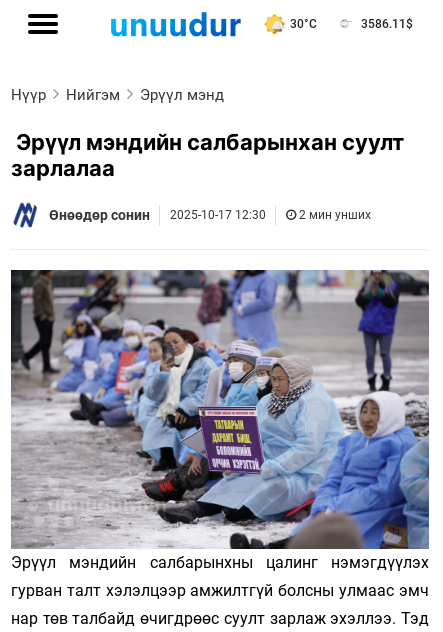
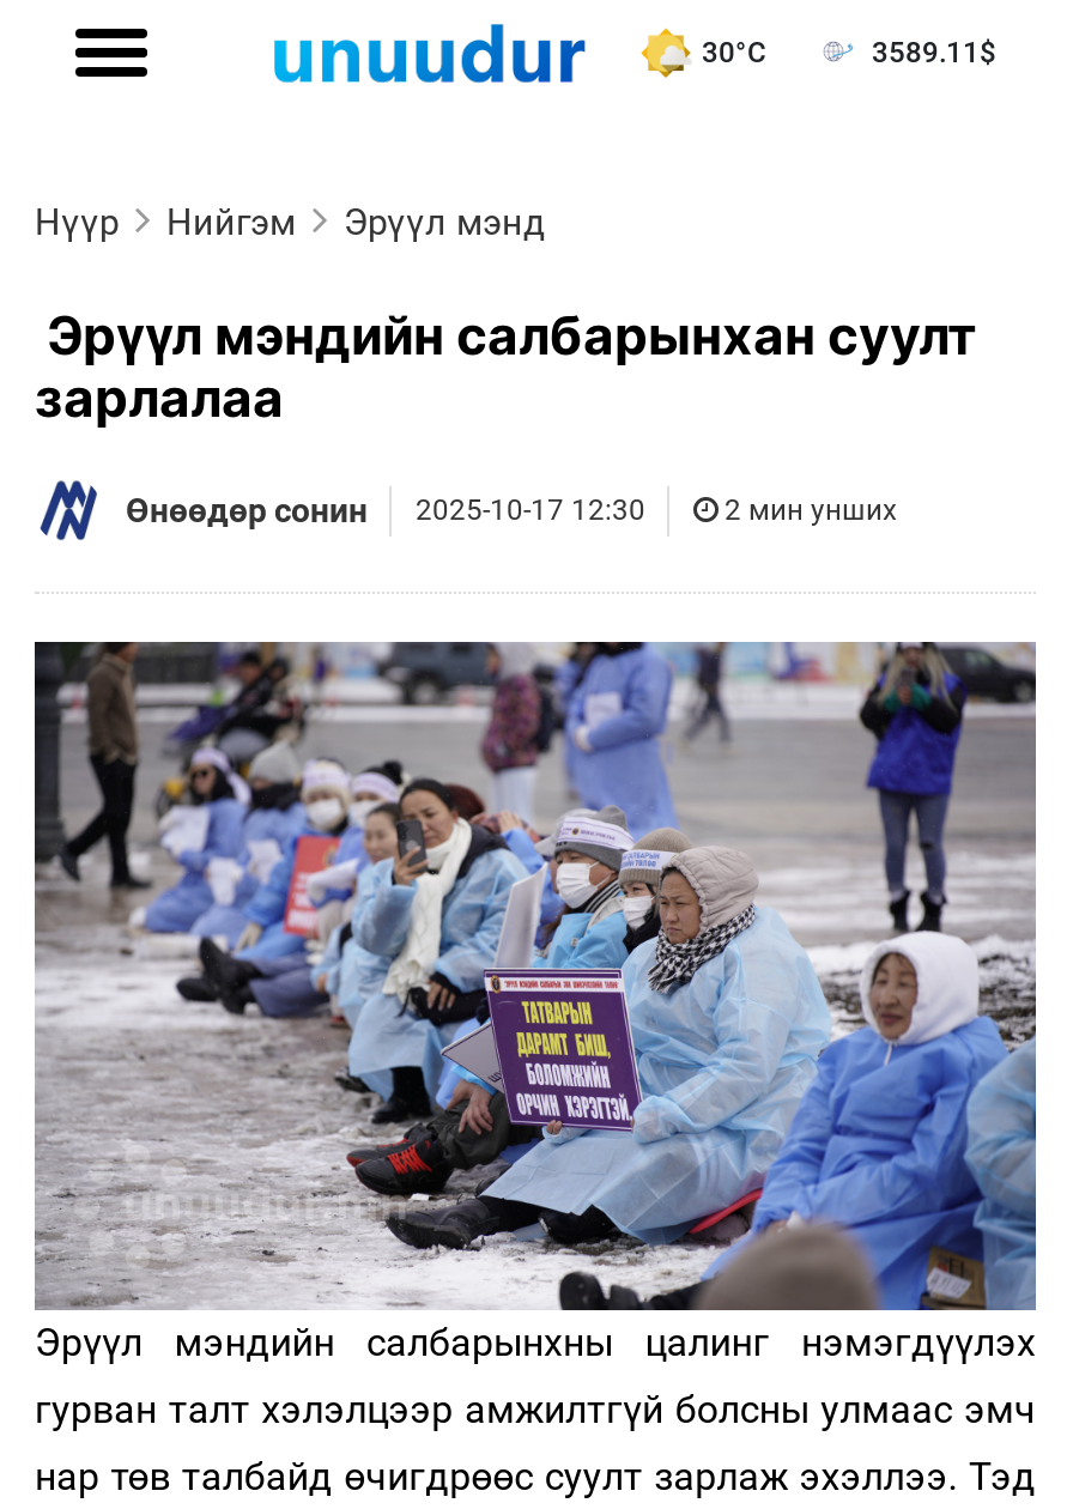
- 3586.11 $
+ 3589.11 $
